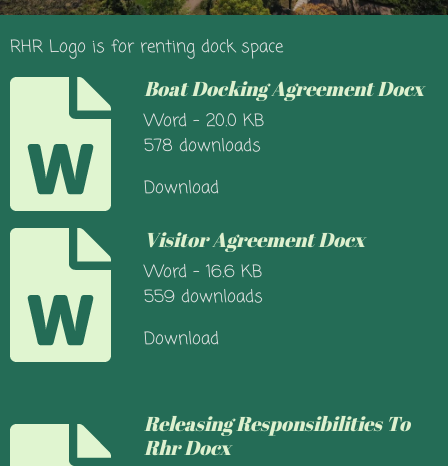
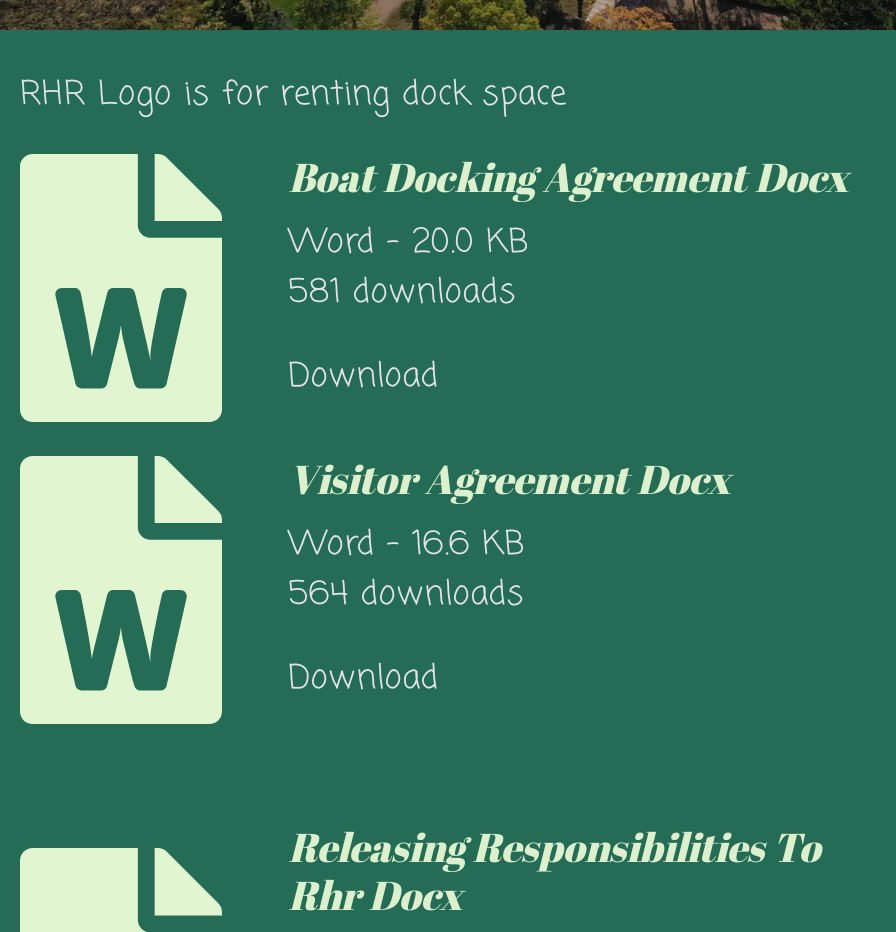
- 578 downloads
+ 581 downloads

- 559 downloads
+ 564 downloads
